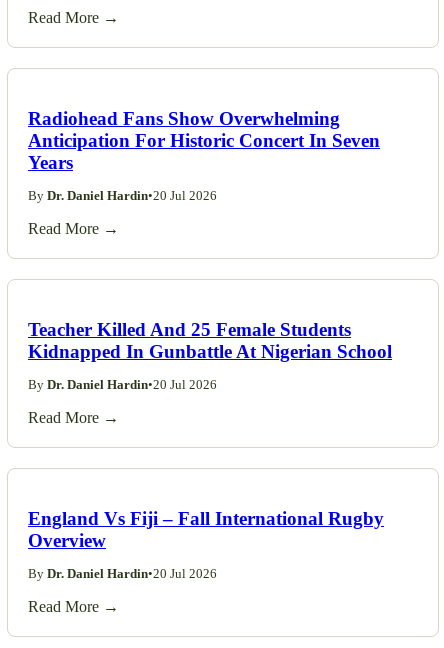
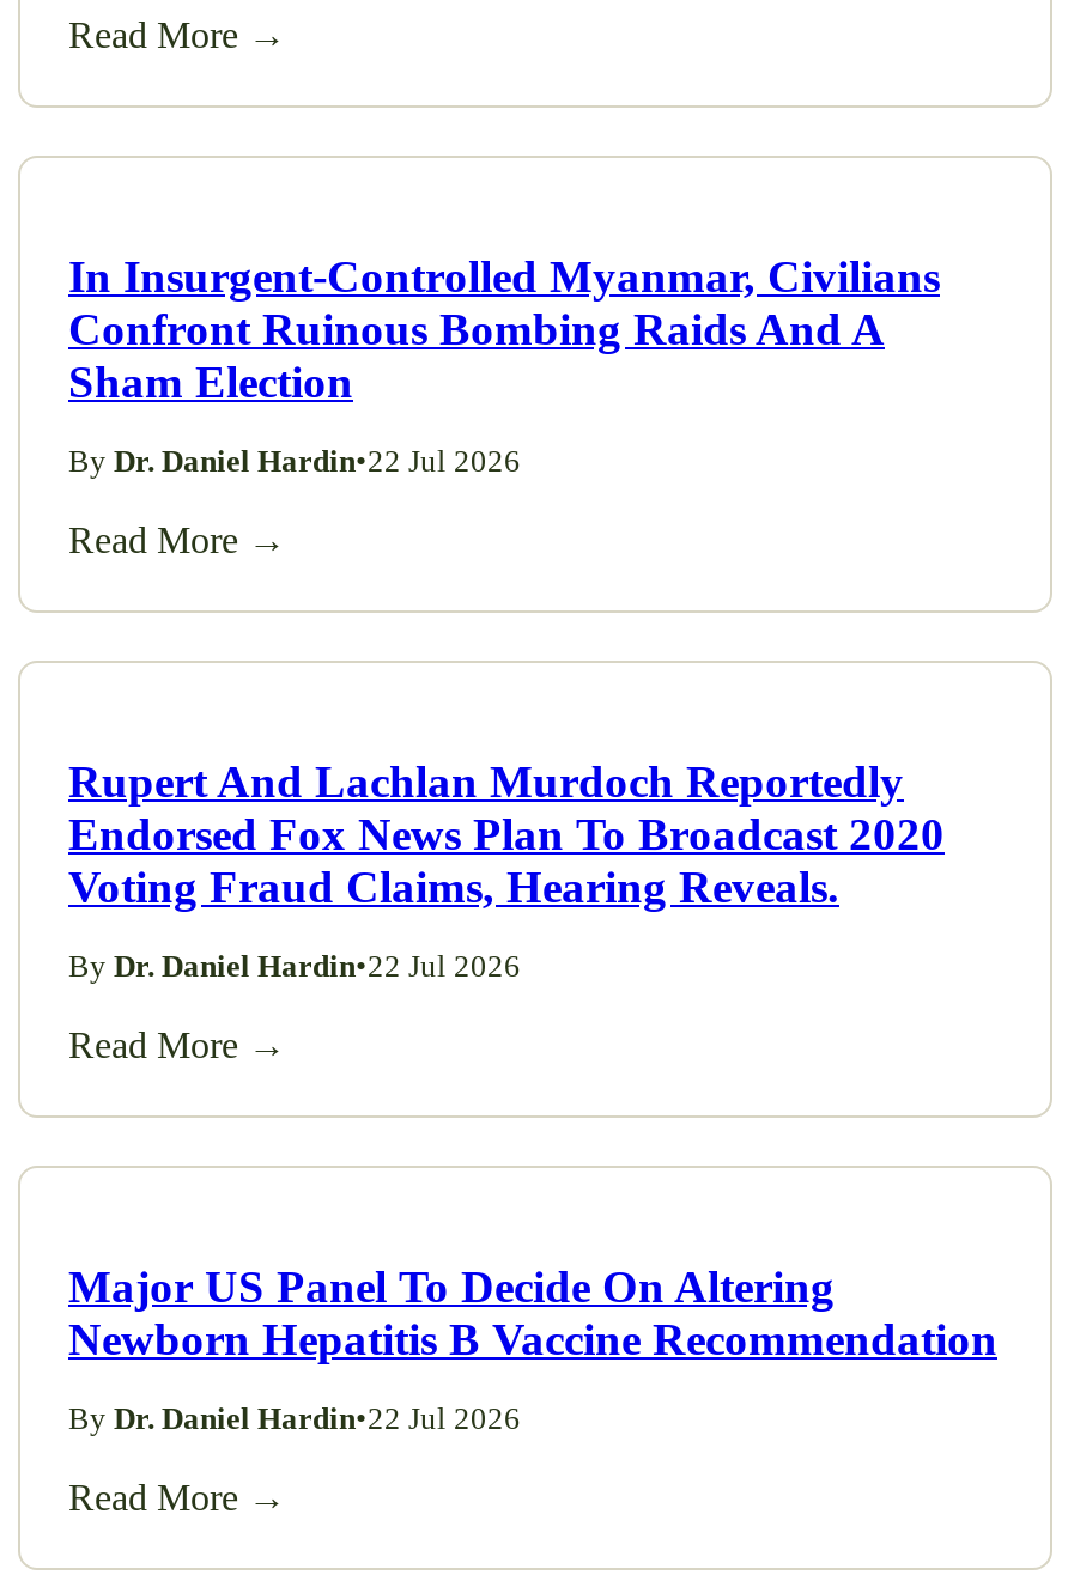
- Radiohead Fans Show Overwhelming
- Anticipation For Historic Concert In Seven
- Years
+ In Insurgent-Controlled Myanmar, Civilians
+ Confront Ruinous Bombing Raids And A
+ Sham Election

- By Dr. Daniel Hardin•20 Jul 2026
+ By Dr. Daniel Hardin•22 Jul 2026

- Teacher Killed And 25 Female Students
- Kidnapped In Gunbattle At Nigerian School
+ Rupert And Lachlan Murdoch Reportedly
+ Endorsed Fox News Plan To Broadcast 2020
+ Voting Fraud Claims, Hearing Reveals.

- By Dr. Daniel Hardin•20 Jul 2026
+ By Dr. Daniel Hardin•22 Jul 2026

- England Vs Fiji – Fall International Rugby
- Overview
+ Major US Panel To Decide On Altering
+ Newborn Hepatitis B Vaccine Recommendation

- By Dr. Daniel Hardin•20 Jul 2026
+ By Dr. Daniel Hardin•22 Jul 2026
